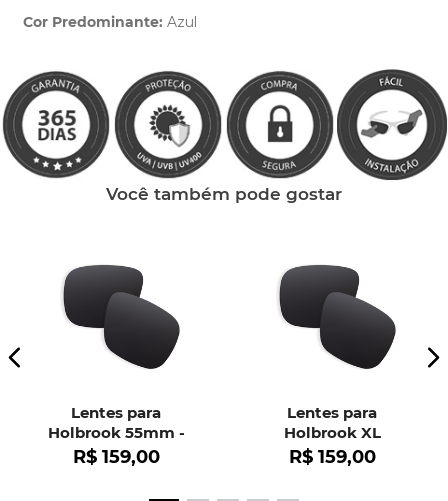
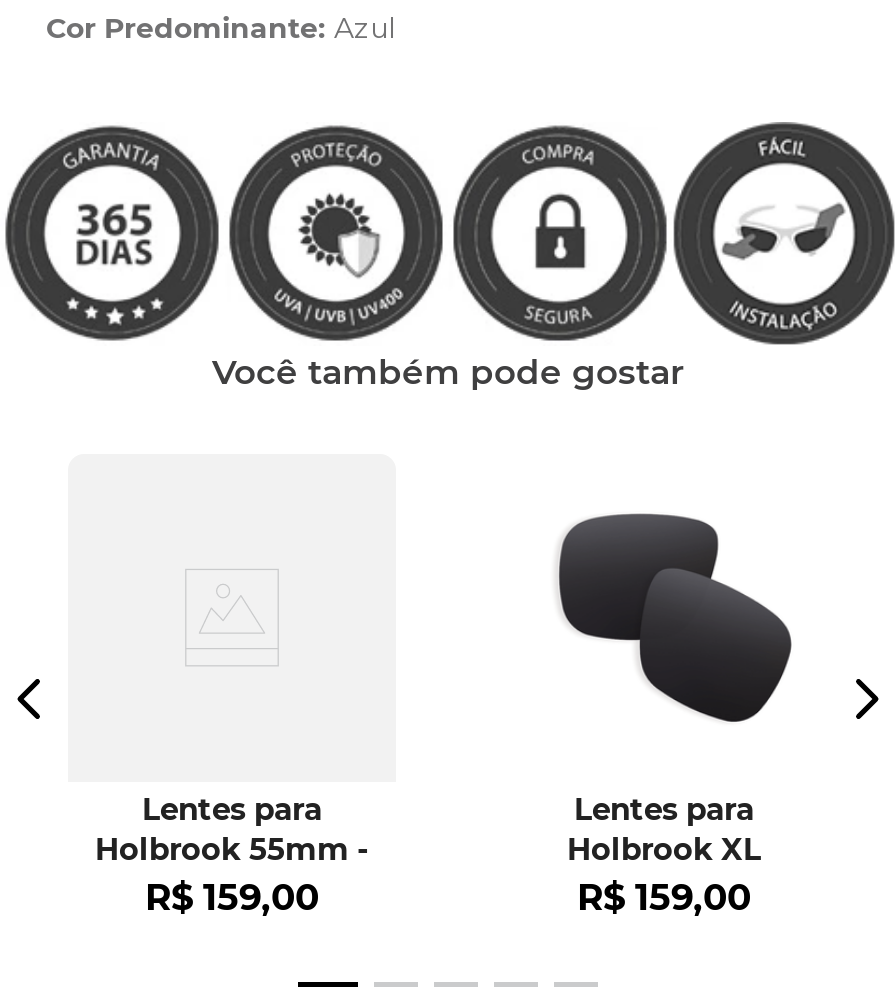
- [image]
